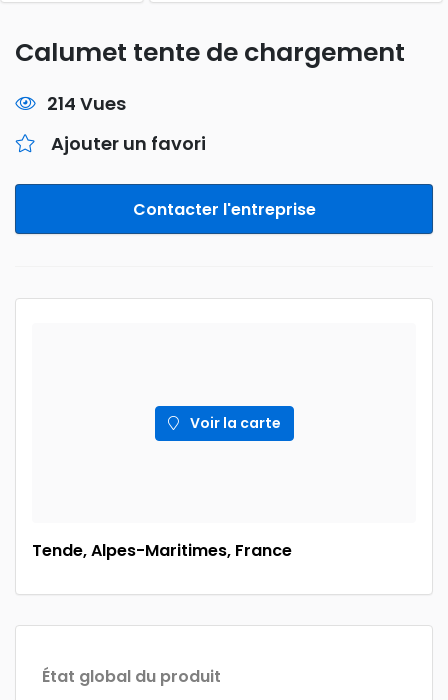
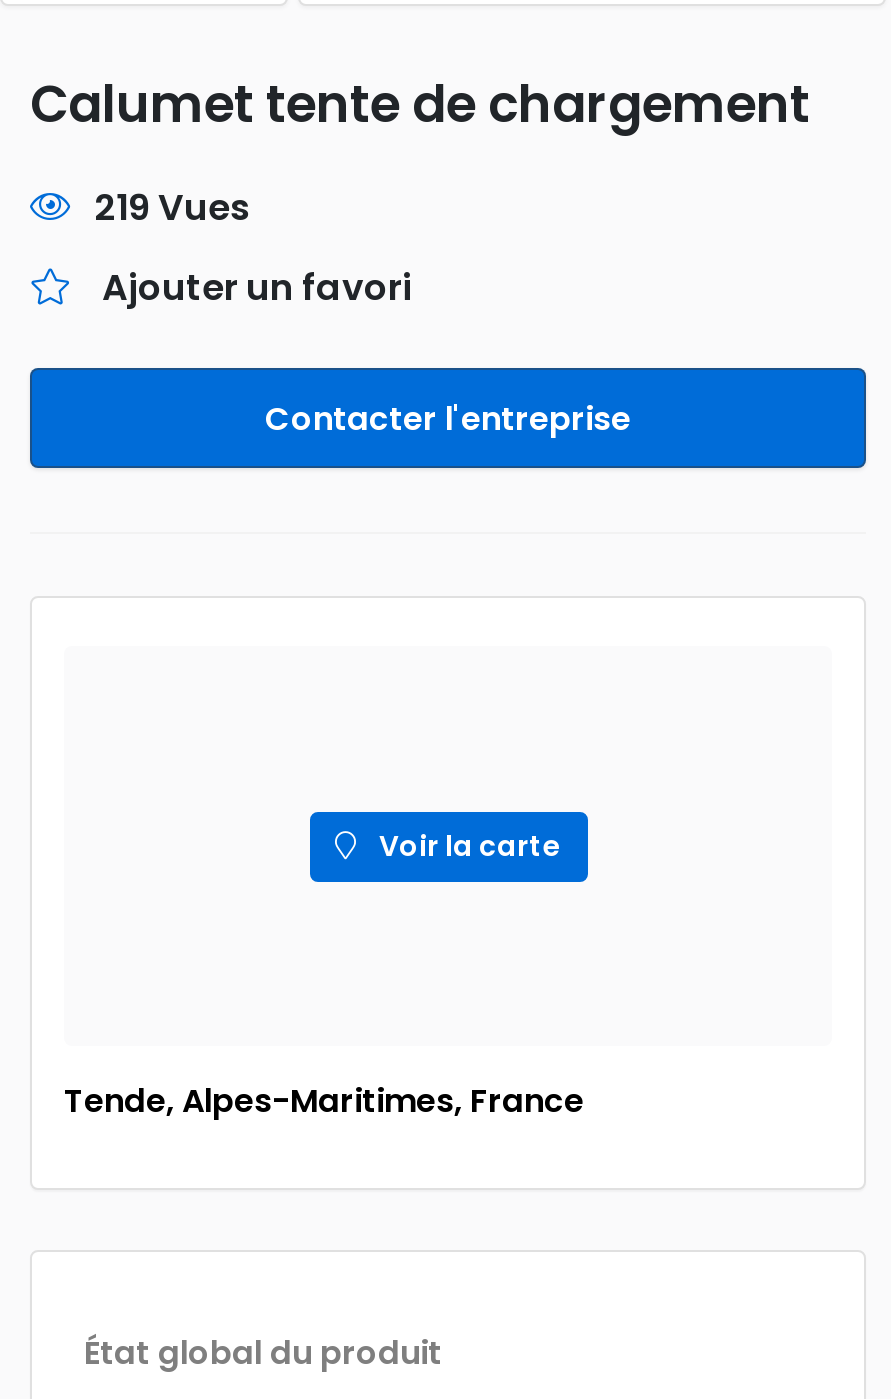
- 214 Vues
+ 219 Vues
